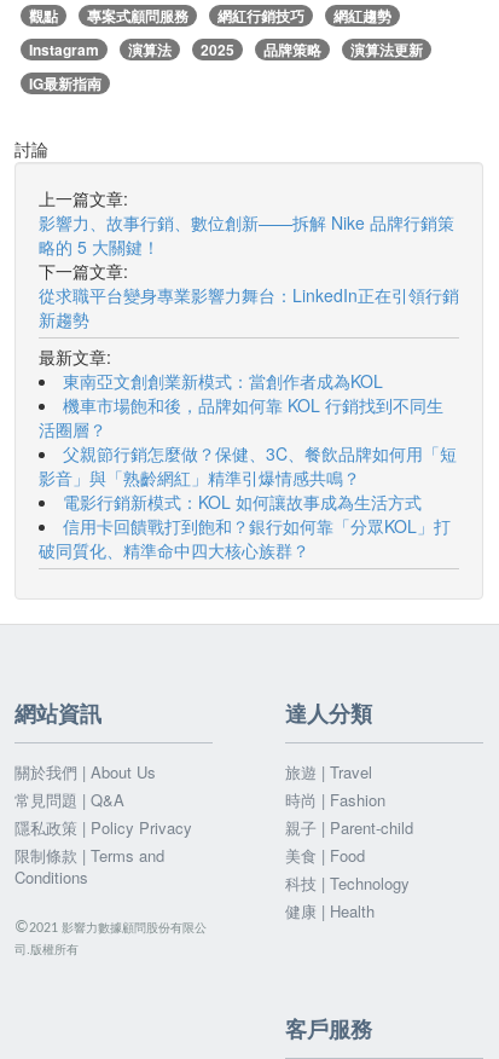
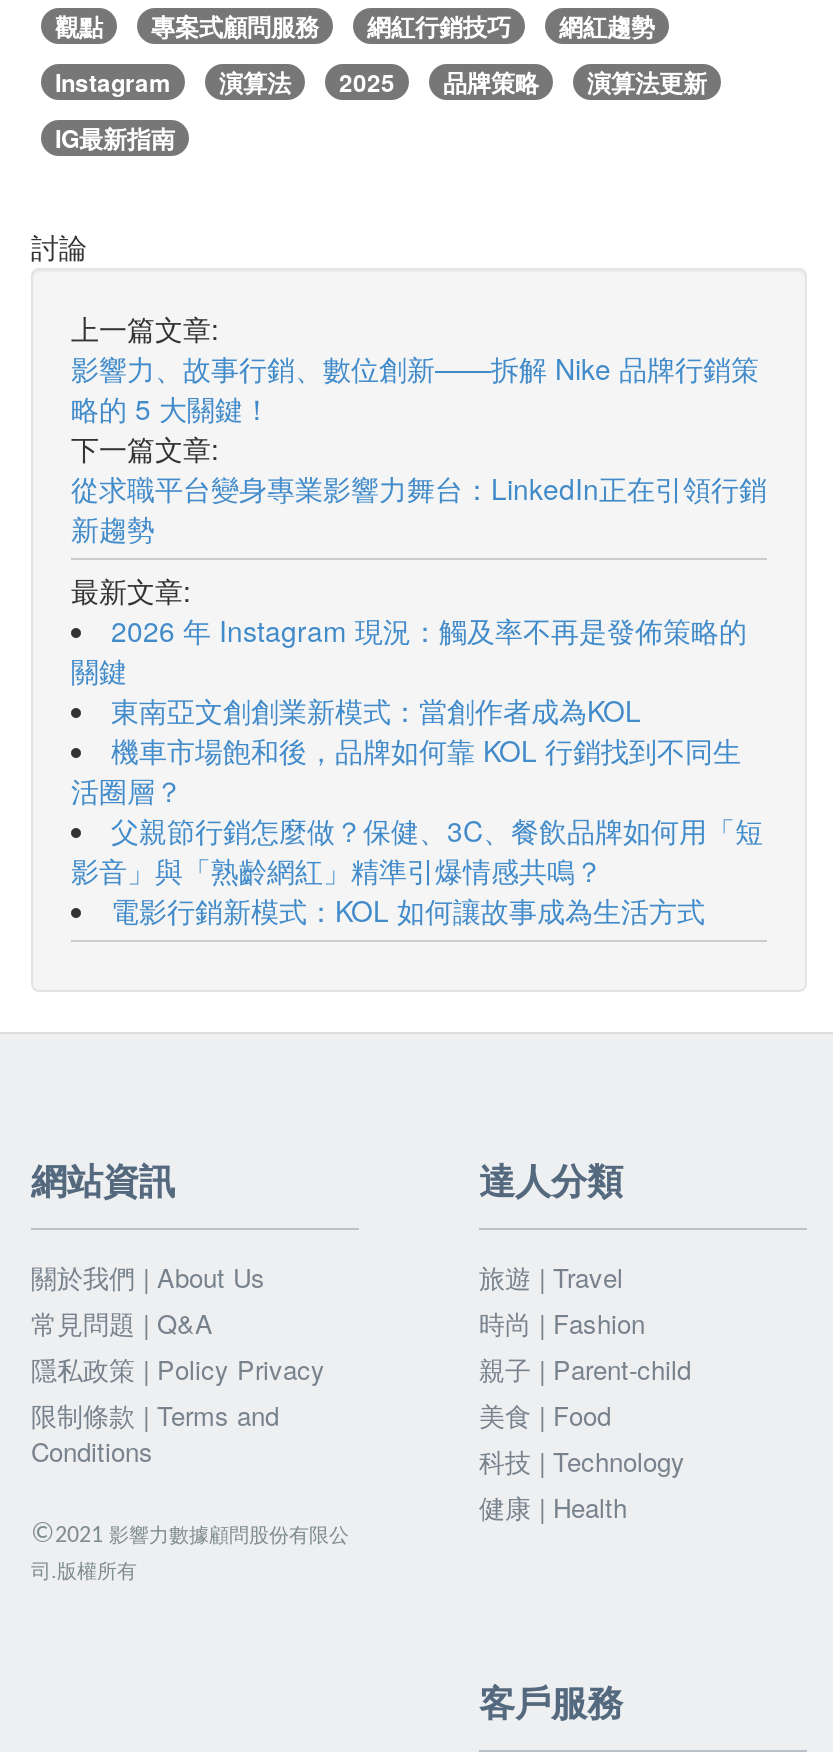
+ 2026 年 Instagram 現況：觸及率不再是發佈策略的
+ 關鍵

moved down: 東南亞文創創業新模式：當創作者成為KOL | 機車市場飽和後，品牌如何靠 KOL 行銷找到不同生 | 活圈層？ | 父親節行銷怎麼做？保健、3C、餐飲品牌如何用「短 | 影音」與「熟齡網紅」精準引爆情感共鳴？ | 電影行銷新模式：KOL 如何讓故事成為生活方式

- 信用卡回饋戰打到飽和？銀行如何靠「分眾KOL」打
- 破同質化、精準命中四大核心族群？
